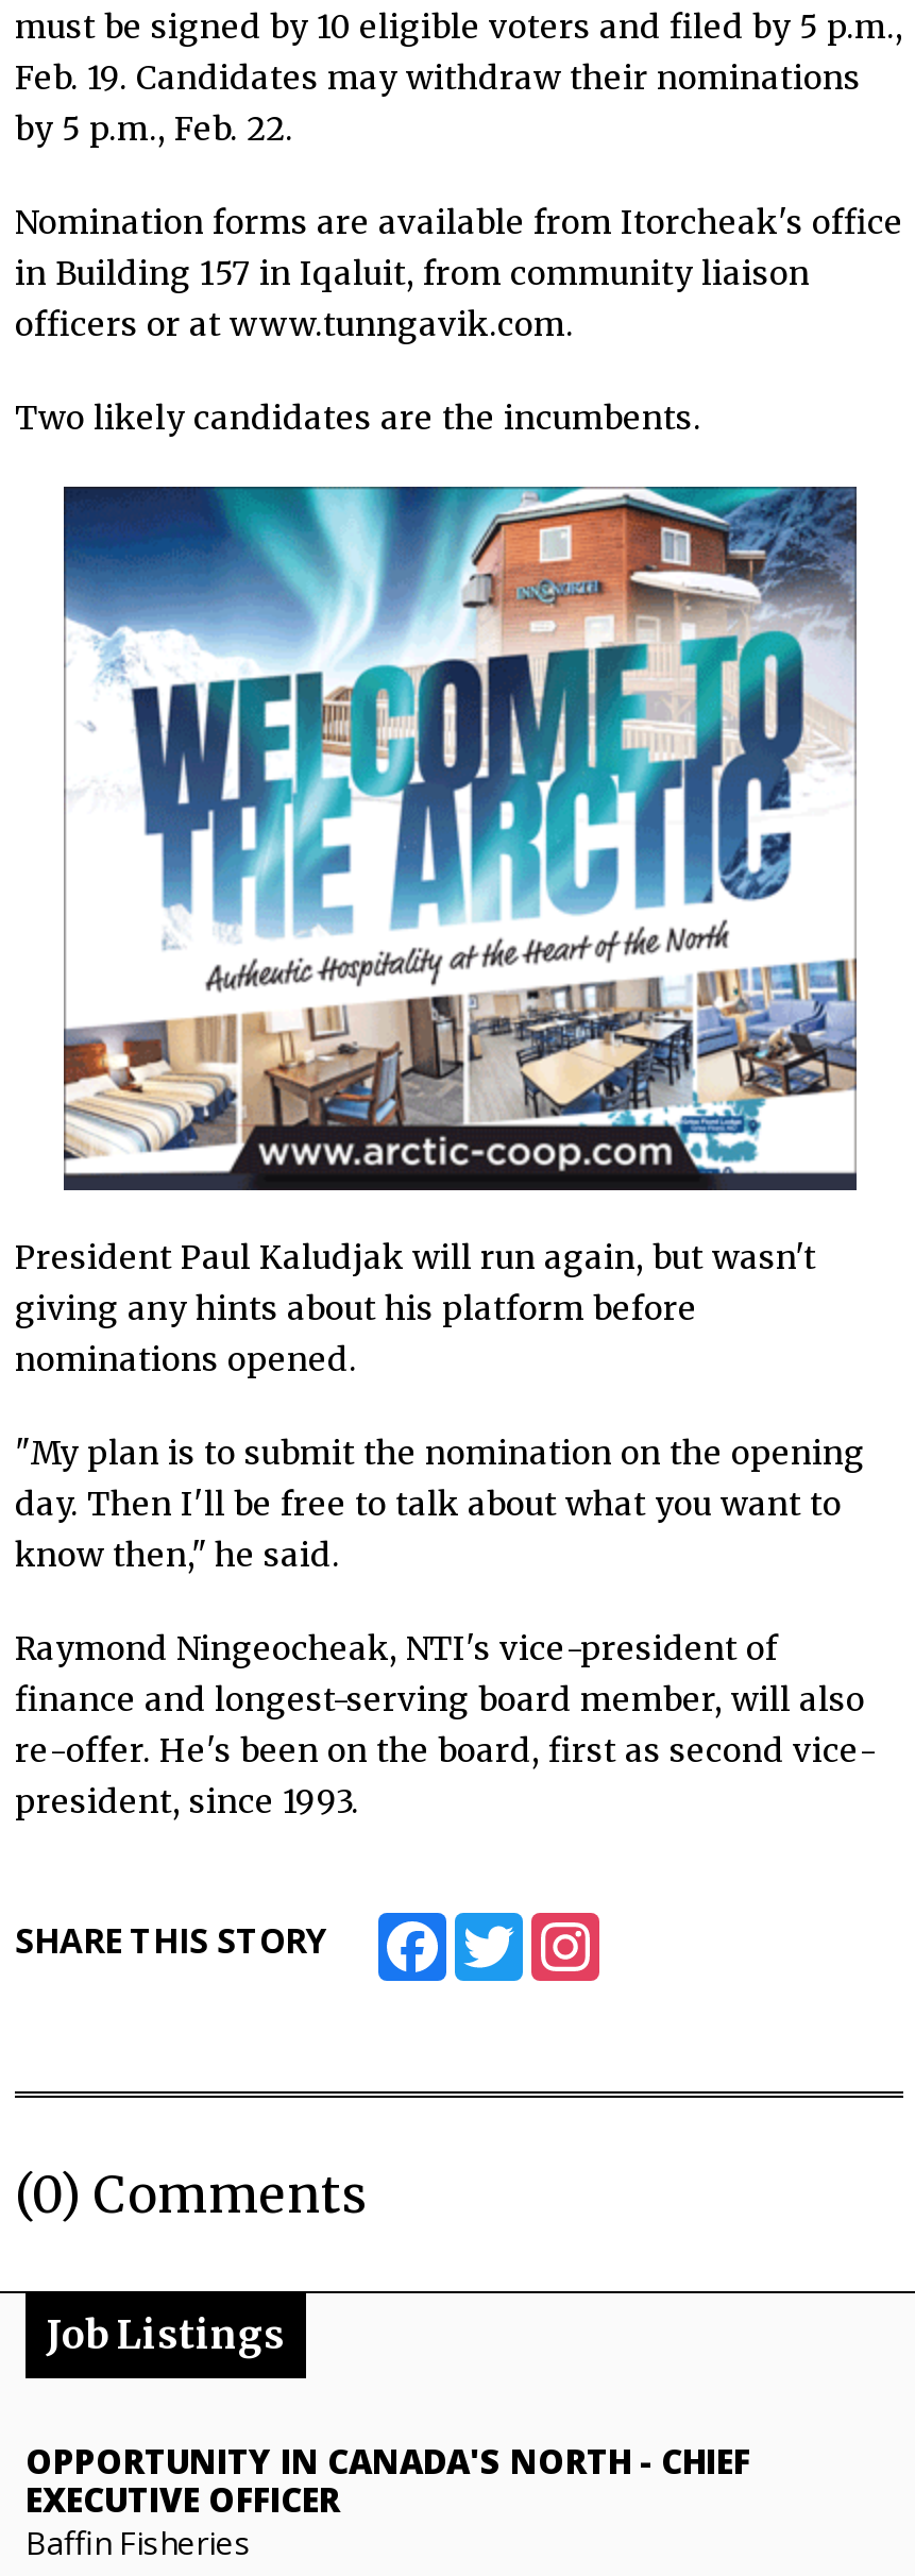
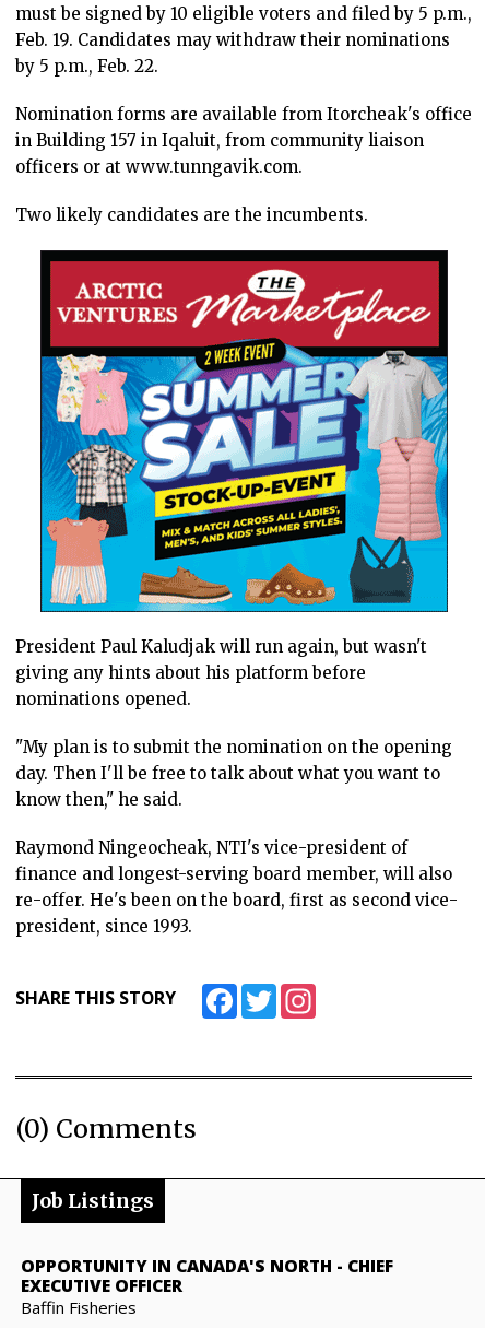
- [image]
+ [image]
